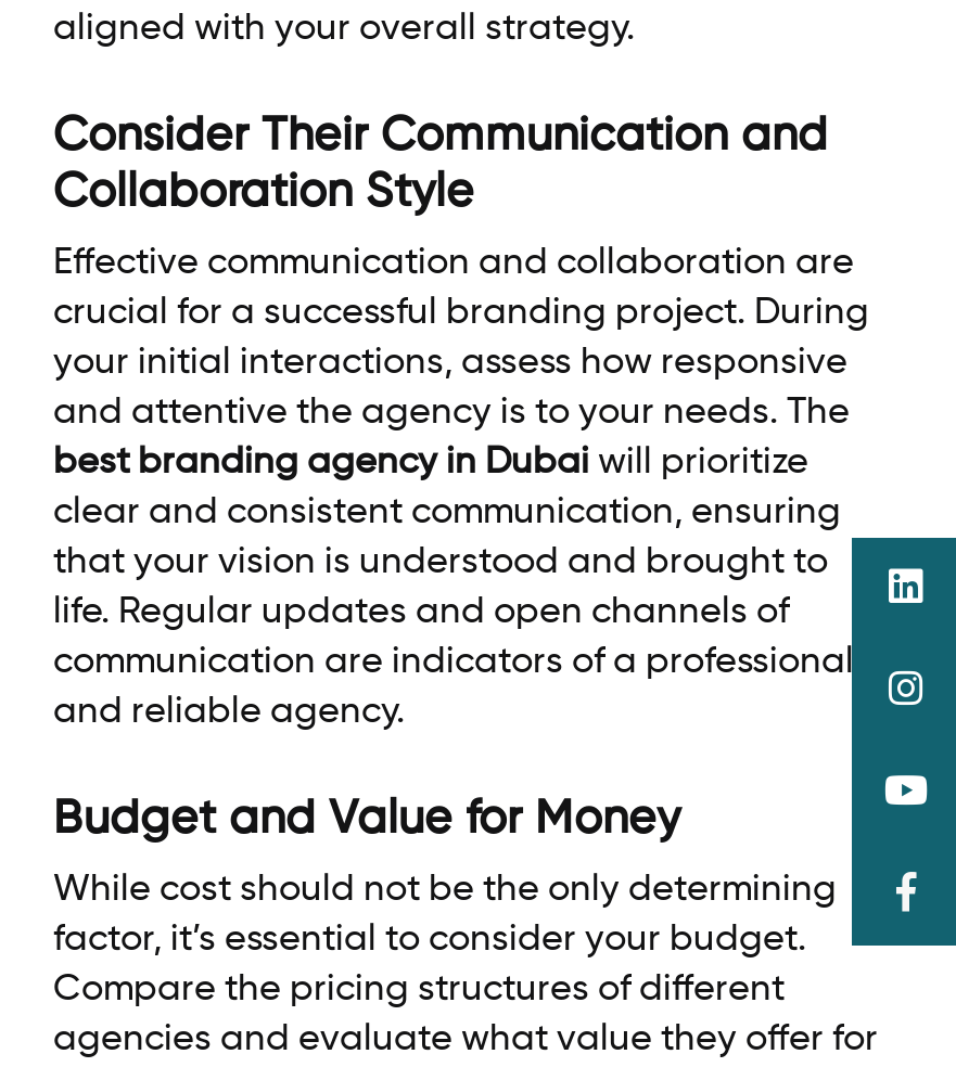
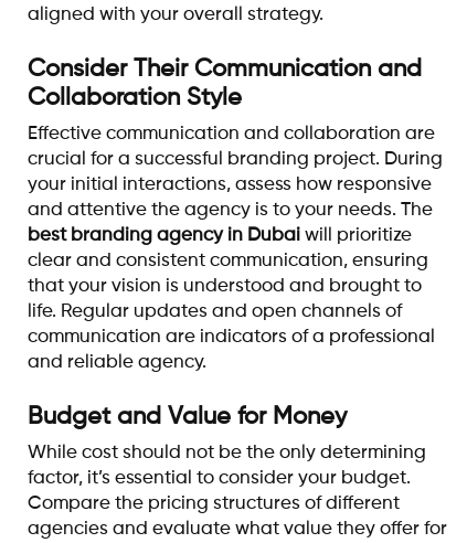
- [image]
